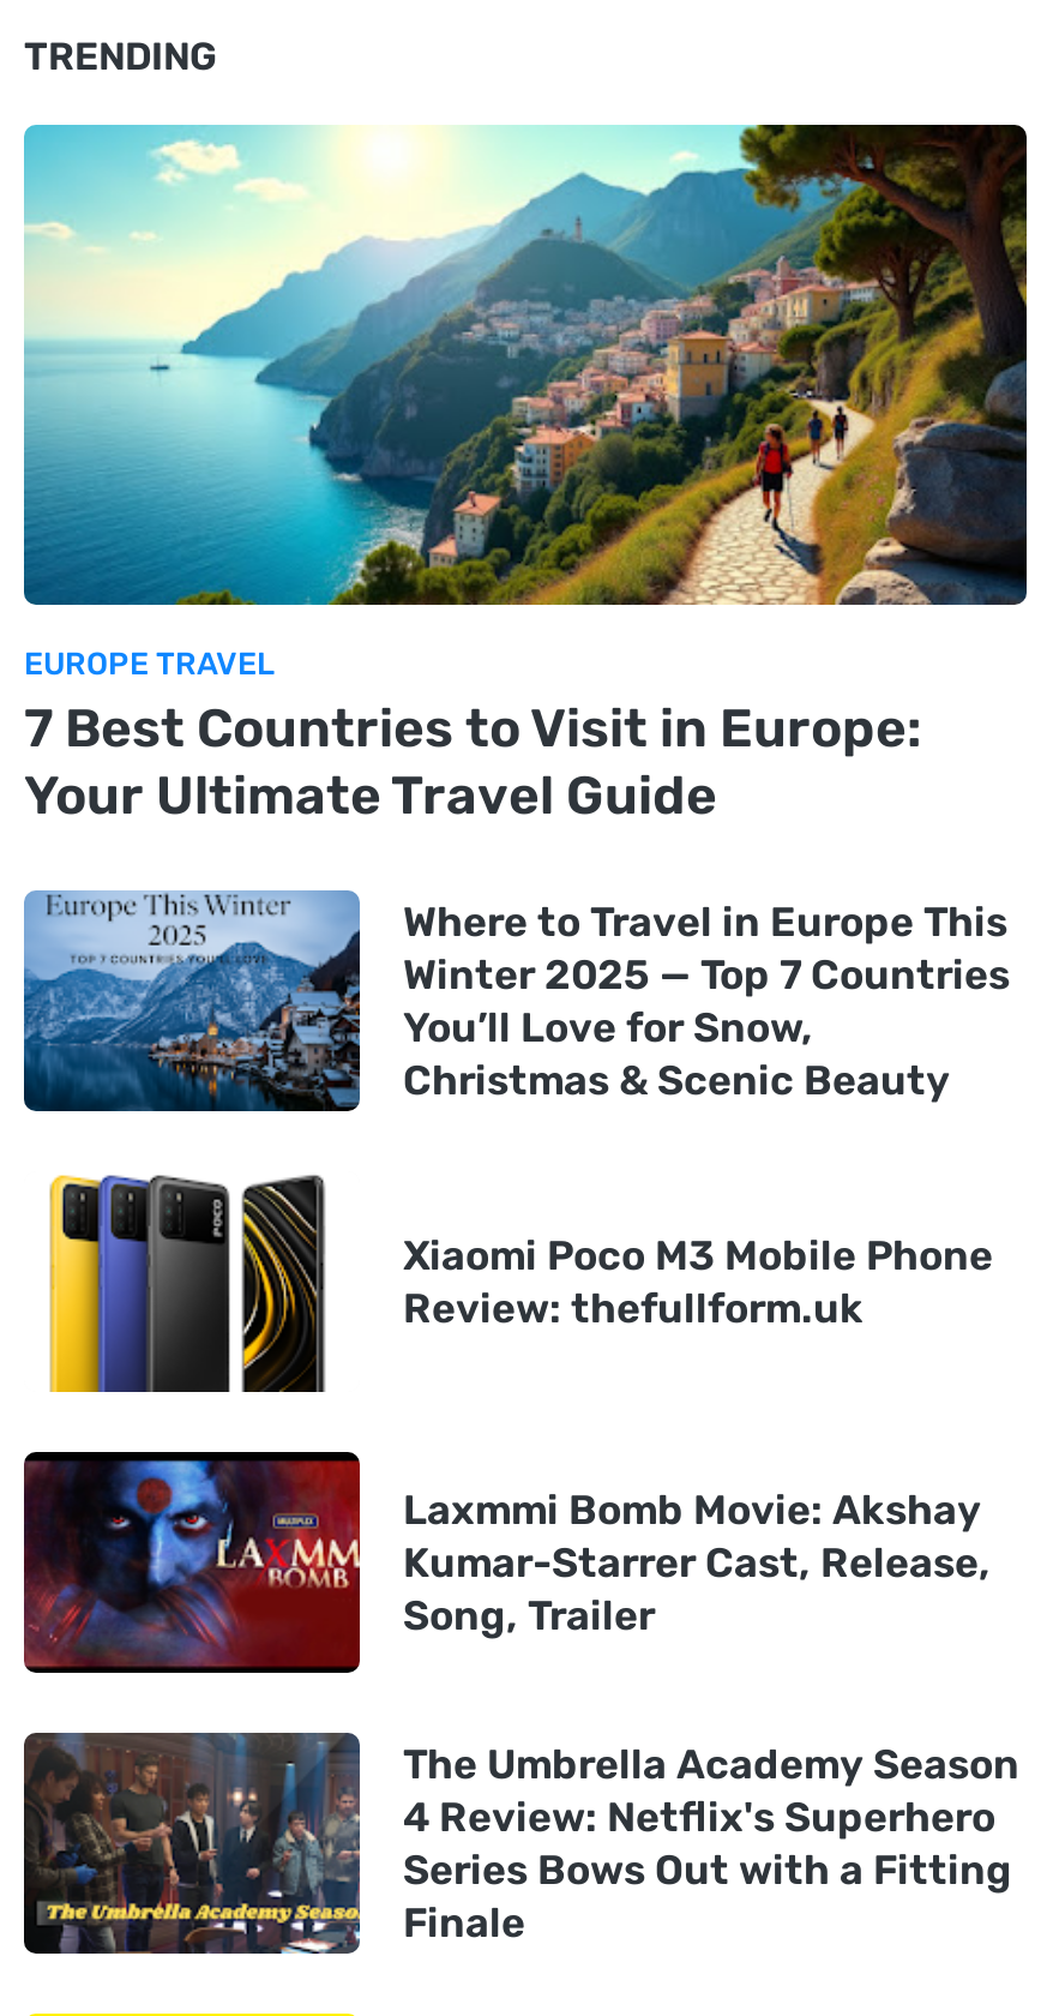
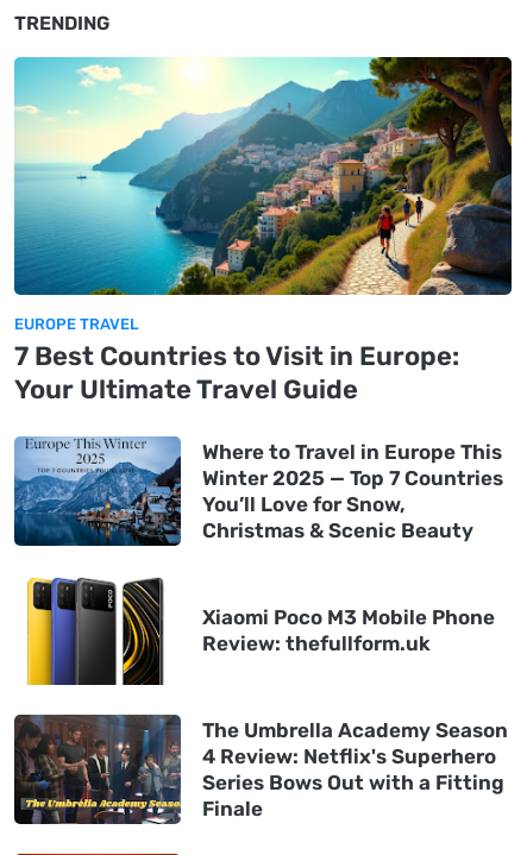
- [image]
- Laxmmi Bomb Movie: Akshay
- Kumar-Starrer Cast, Release,
- Song, Trailer
